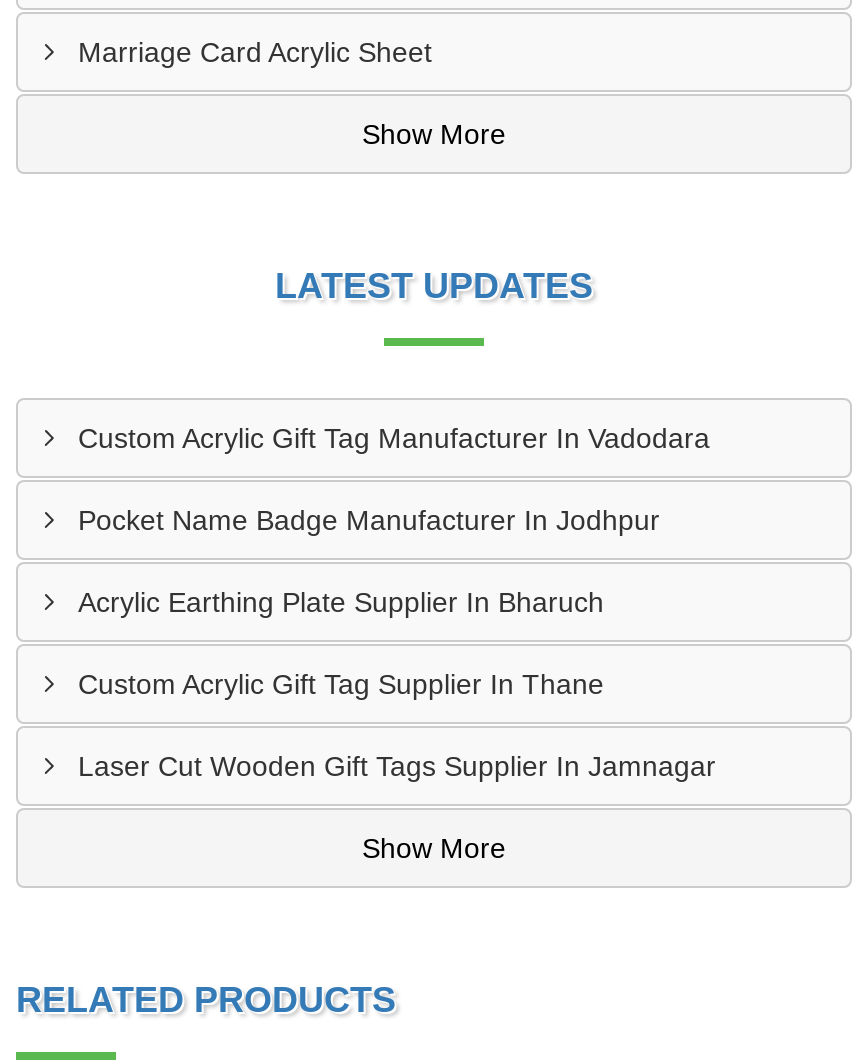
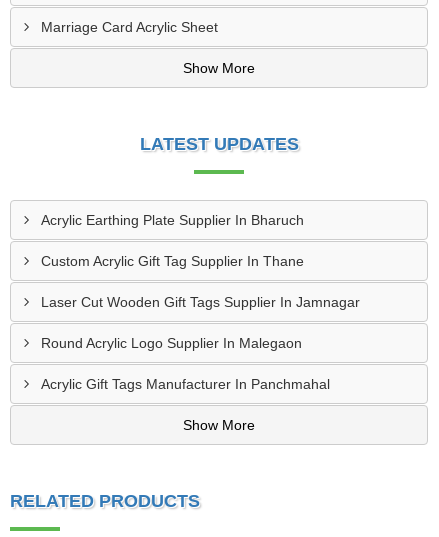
- Custom Acrylic Gift Tag Manufacturer In Vadodara
- Pocket Name Badge Manufacturer In Jodhpur

moved up: Acrylic Earthing Plate Supplier In Bharuch | Custom Acrylic Gift Tag Supplier In Thane | Laser Cut Wooden Gift Tags Supplier In Jamnagar

+ Round Acrylic Logo Supplier In Malegaon
+ Acrylic Gift Tags Manufacturer In Panchmahal
